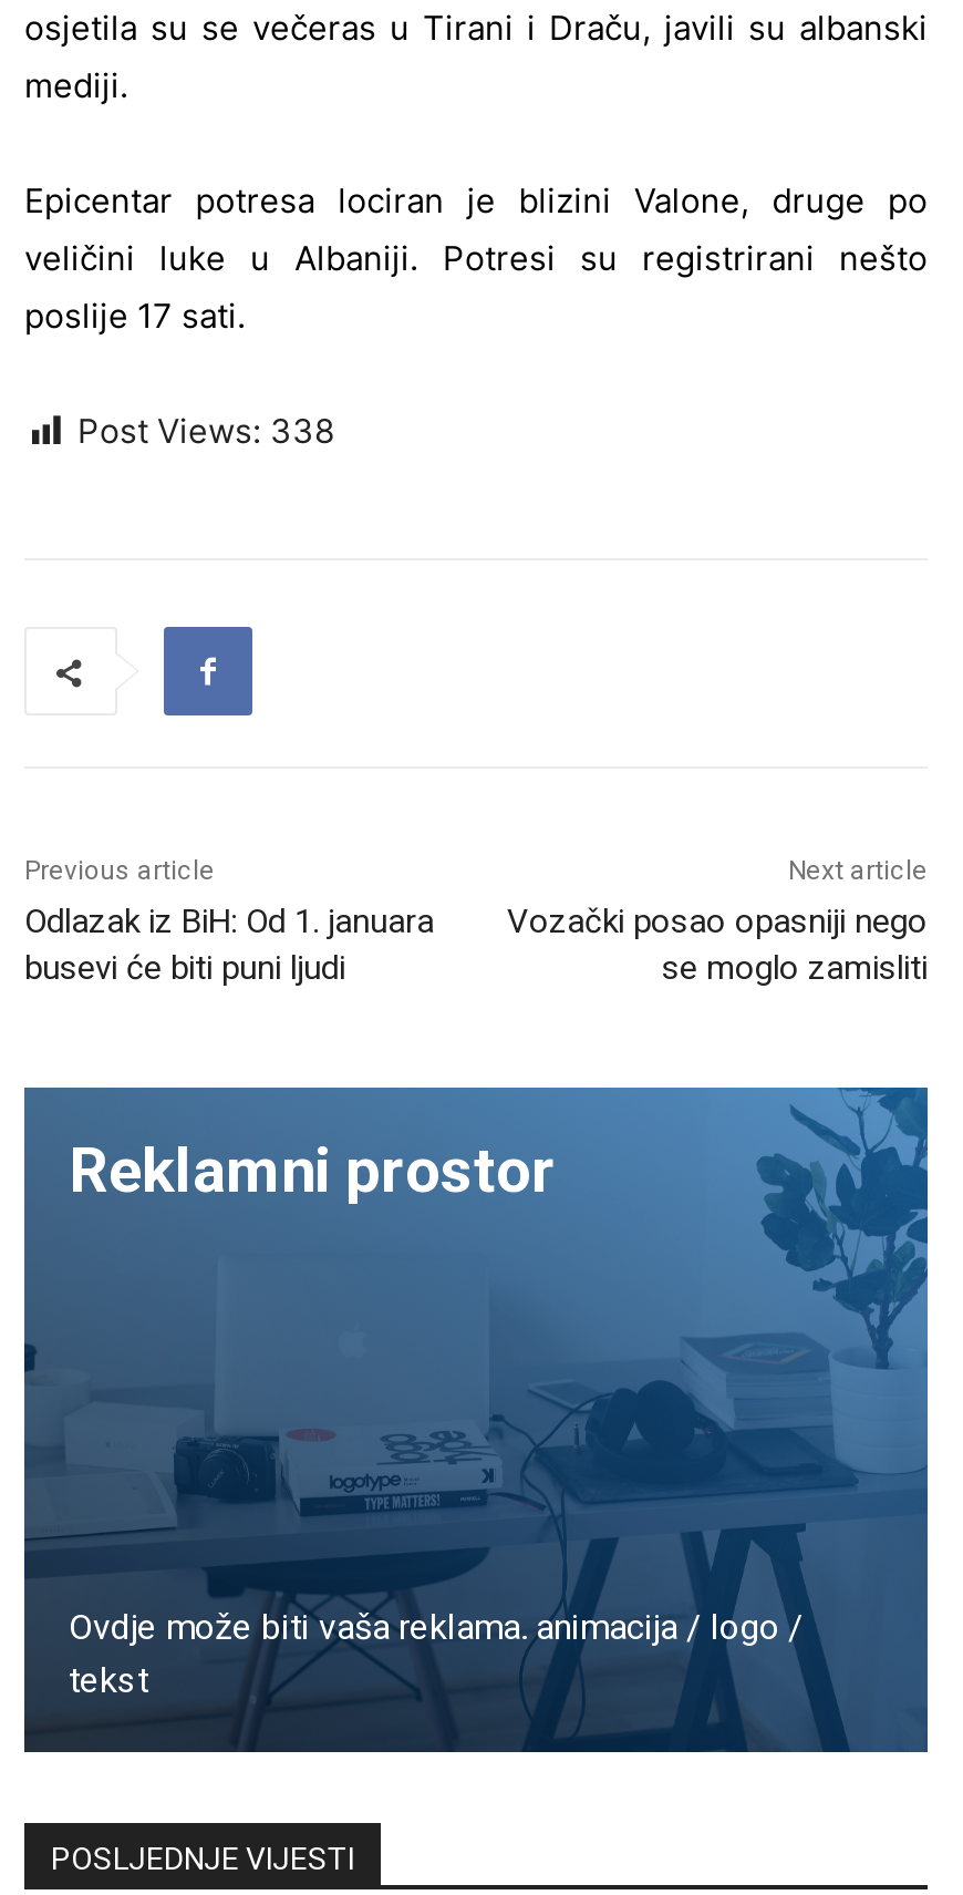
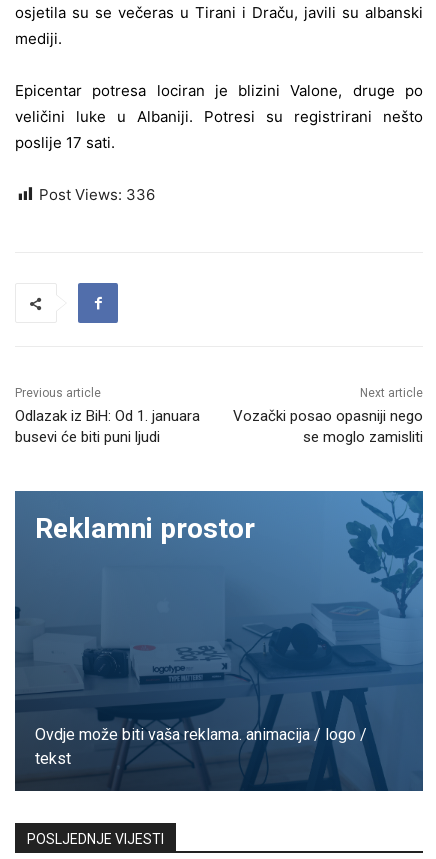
- Post Views: 338
+ Post Views: 336
